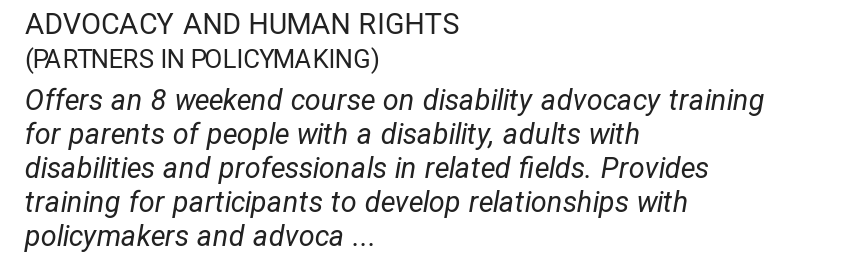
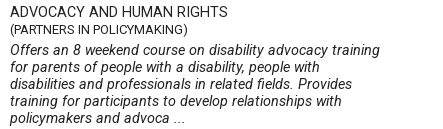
- for parents of people with a disability, adults with
+ for parents of people with a disability, people with
